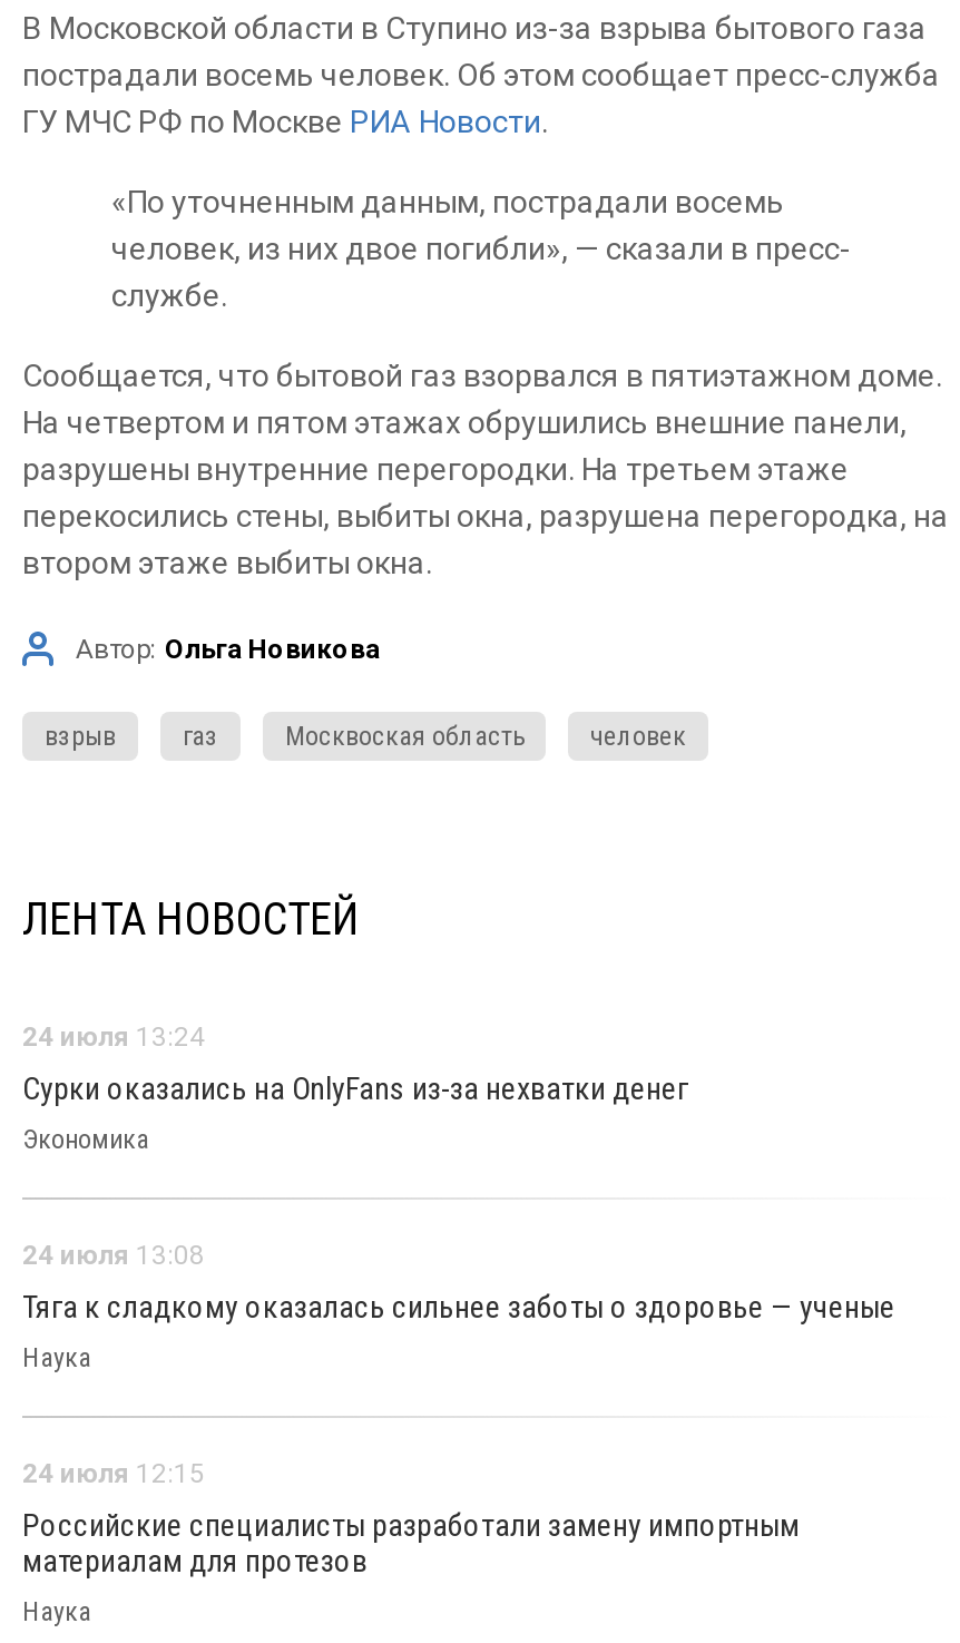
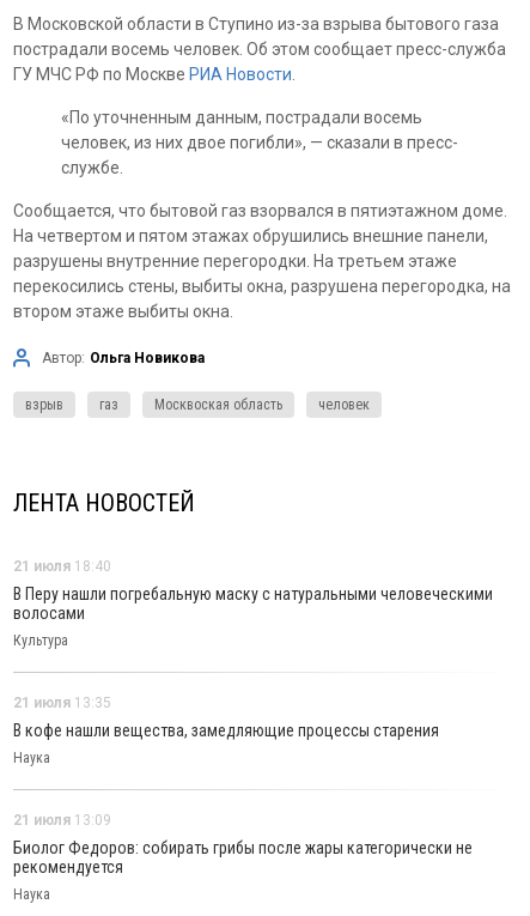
- 24 июля 13:24
+ 21 июля 18:40

- Сурки оказались на OnlyFans из-за нехватки денег
+ В Перу нашли погребальную маску с натуральными человеческими
+ волосами

- Экономика
+ Культура

- 24 июля 13:08
+ 21 июля 13:35

- Тяга к сладкому оказалась сильнее заботы о здоровье — ученые
+ В кофе нашли вещества, замедляющие процессы старения

- 24 июля 12:15
+ 21 июля 13:09

- Российские специалисты разработали замену импортным
- материалам для протезов
+ Биолог Федоров: собирать грибы после жары категорически не
+ рекомендуется
